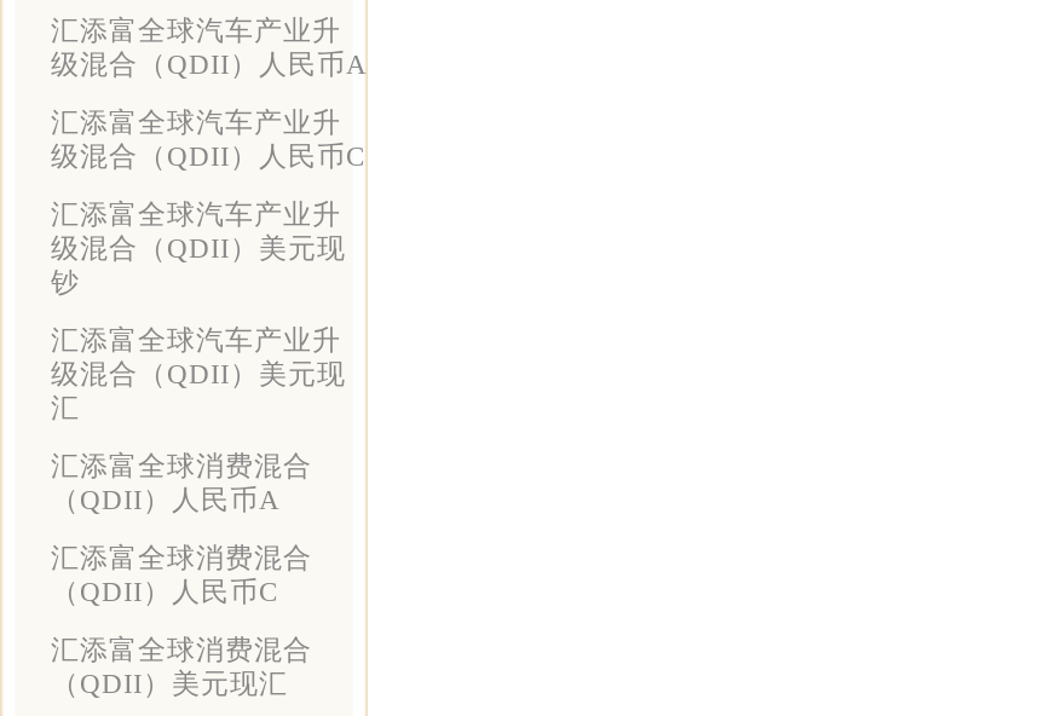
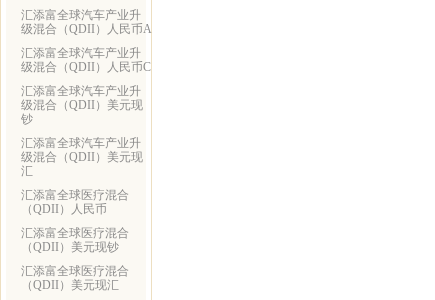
- 汇添富全球消费混合
- （QDII）人民币A
+ 汇添富全球医疗混合
+ （QDII）人民币

- 汇添富全球消费混合
- （QDII）人民币C
+ 汇添富全球医疗混合
+ （QDII）美元现钞

- 汇添富全球消费混合
+ 汇添富全球医疗混合
